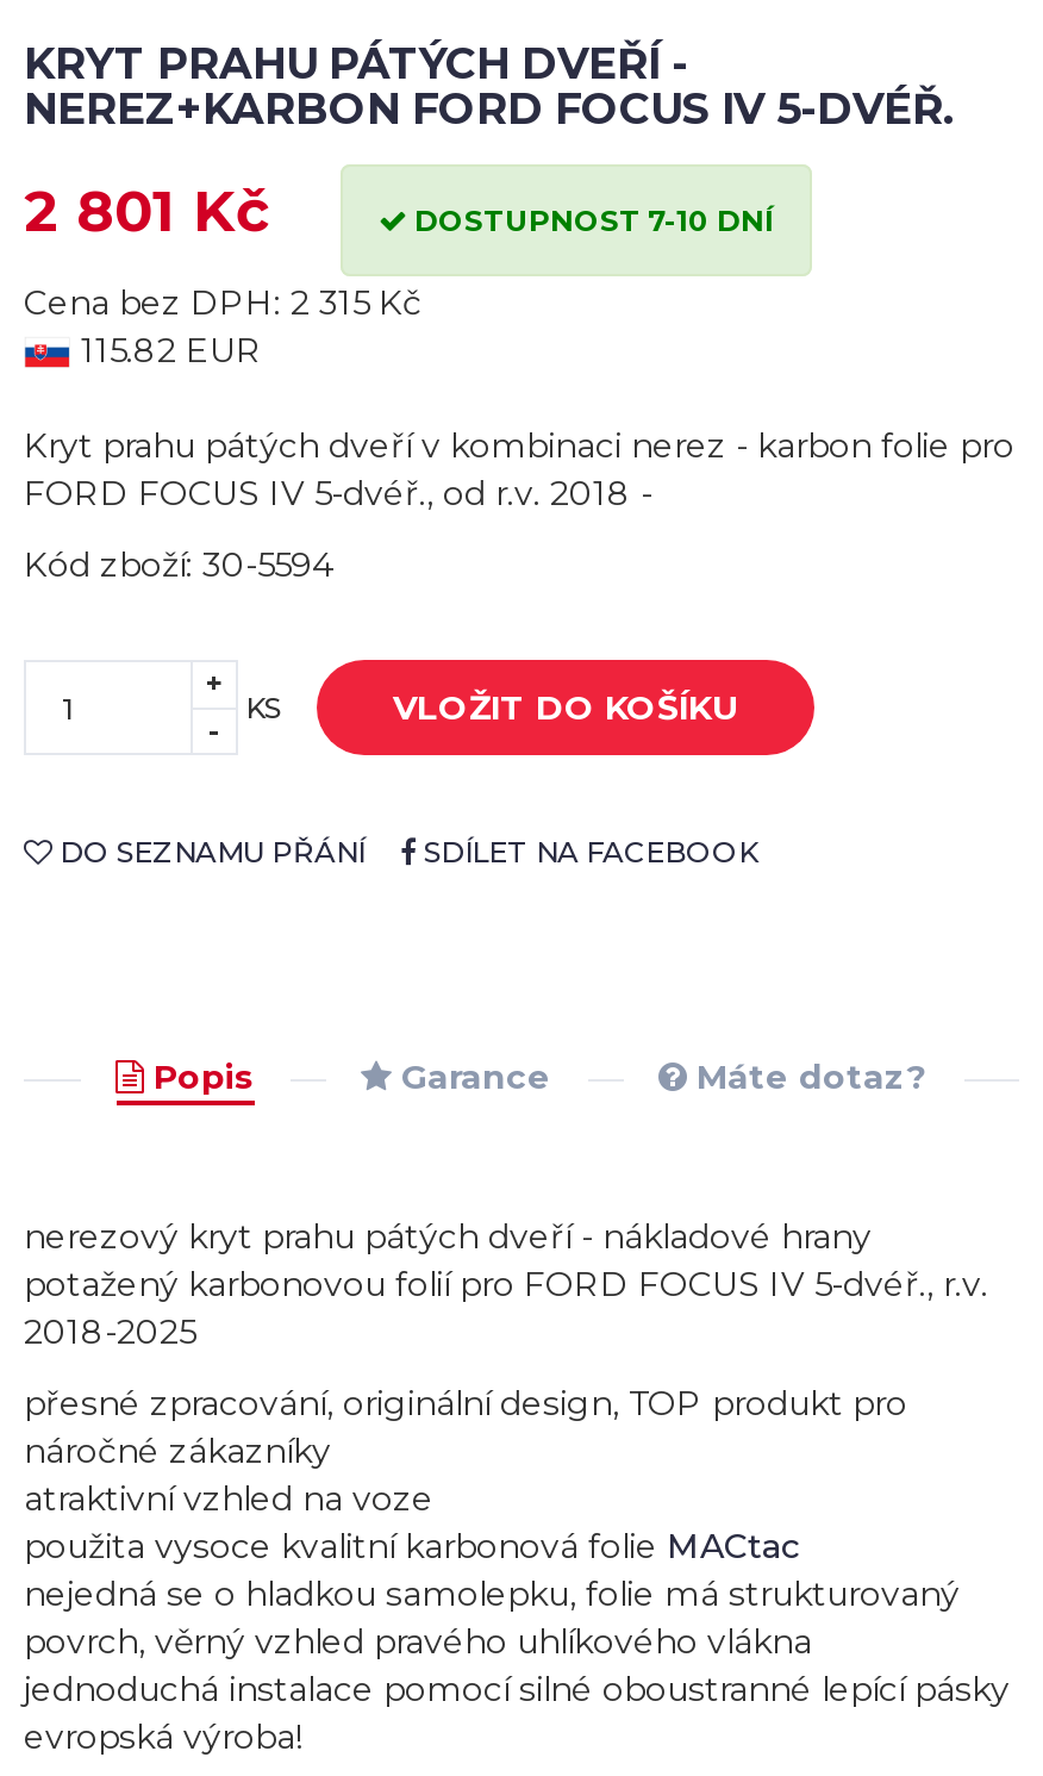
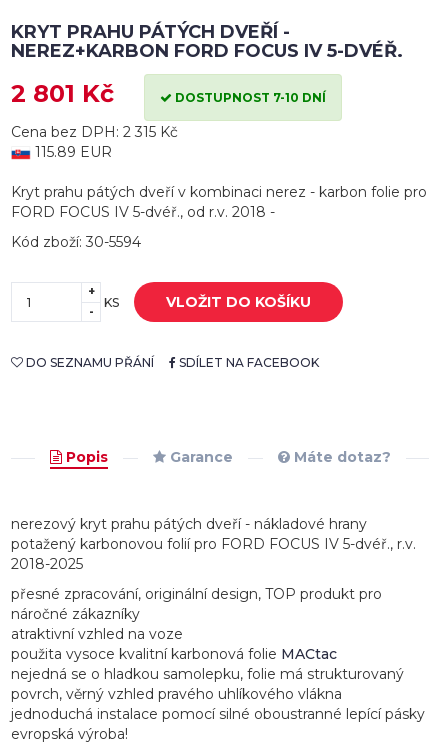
- 115.82 EUR
+ 115.89 EUR
